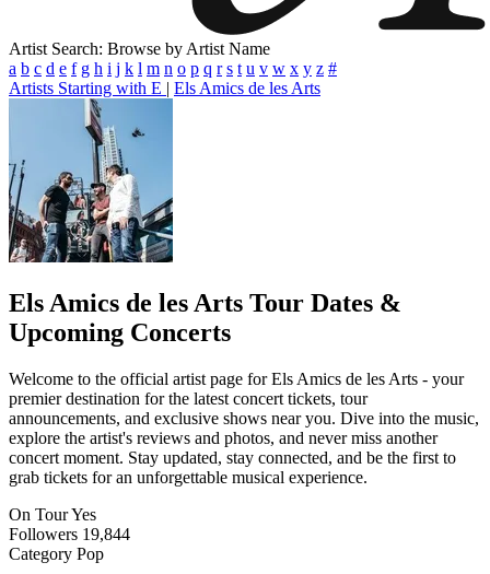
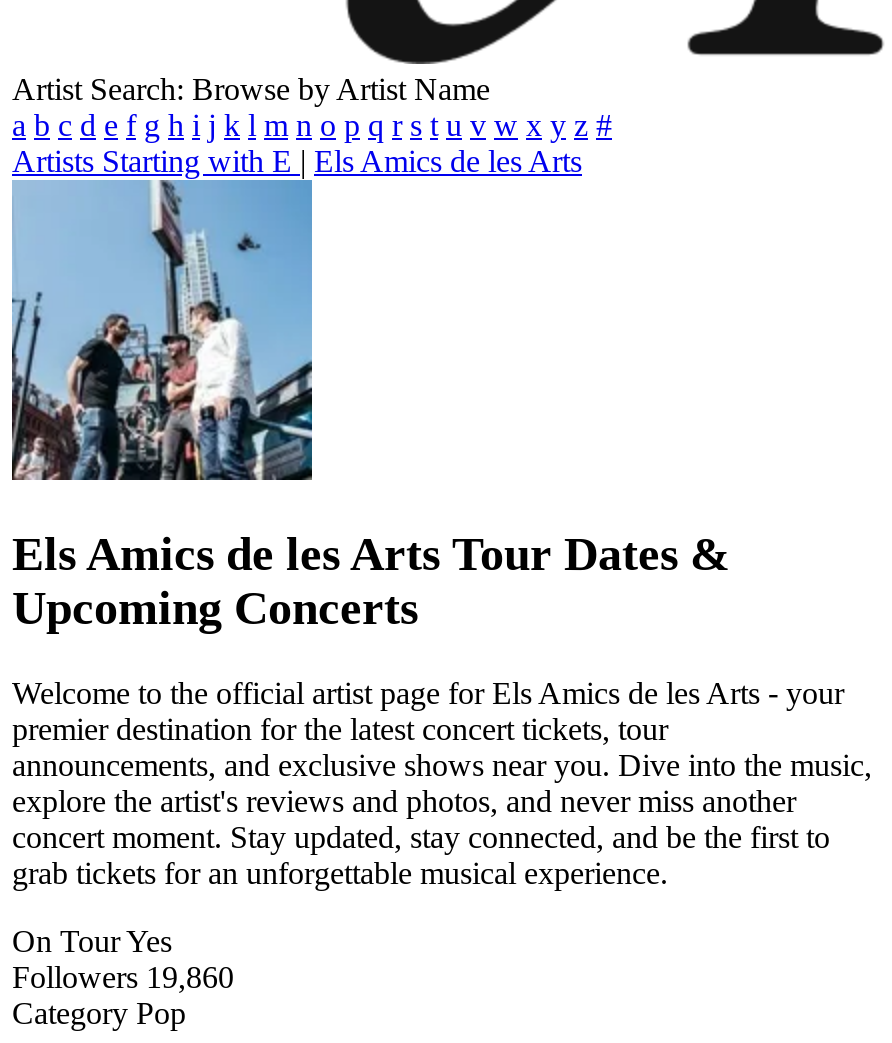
- Followers 19,844
+ Followers 19,860
